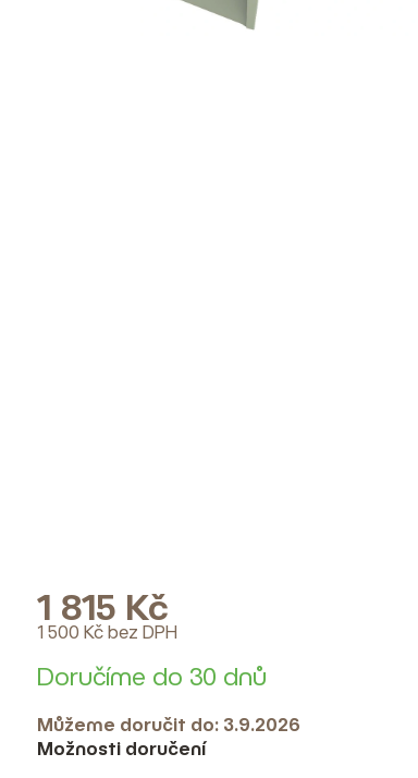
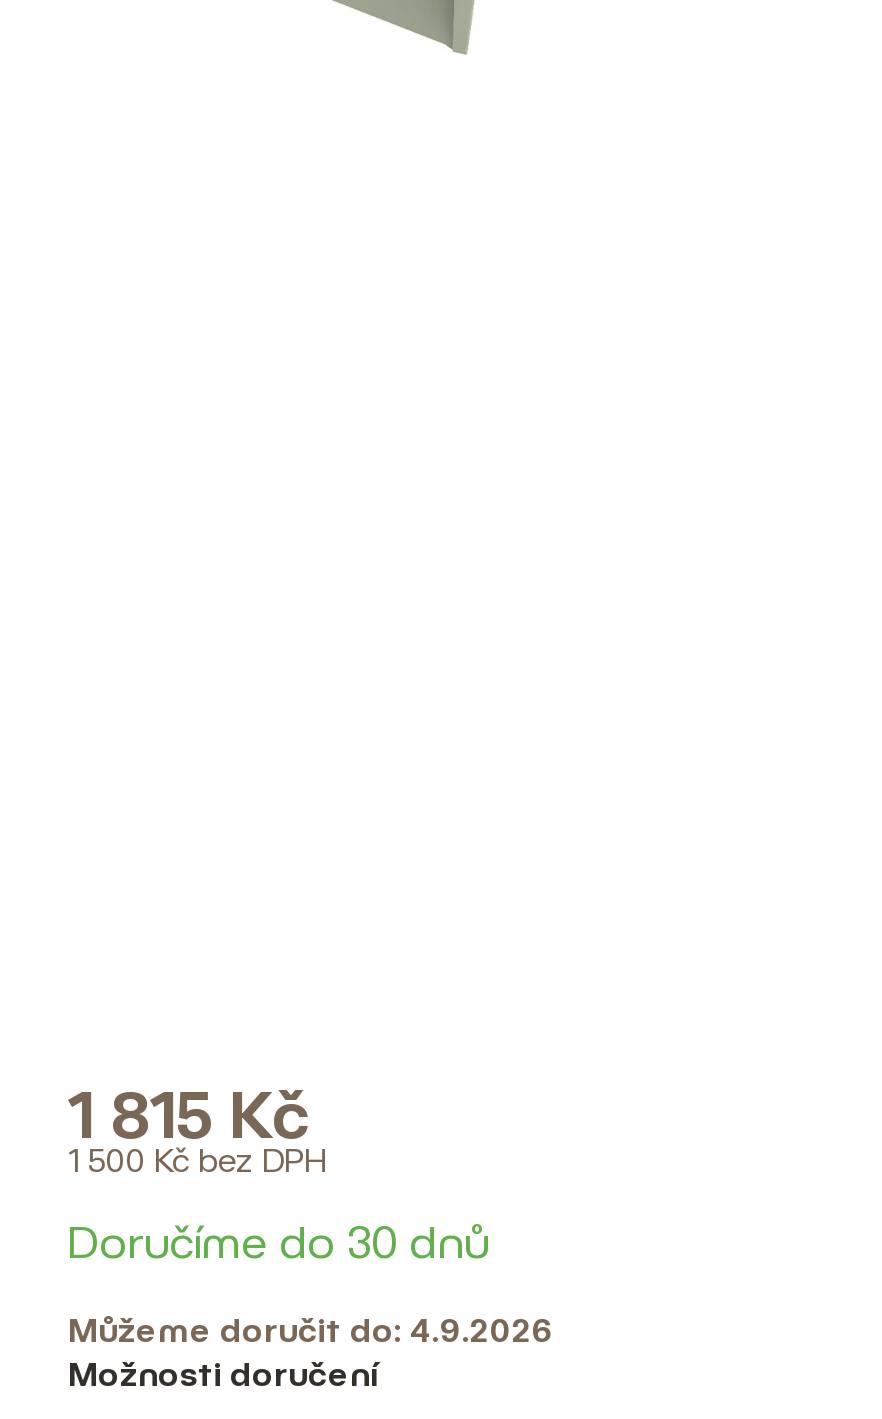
- Můžeme doručit do: 3.9.2026
+ Můžeme doručit do: 4.9.2026
